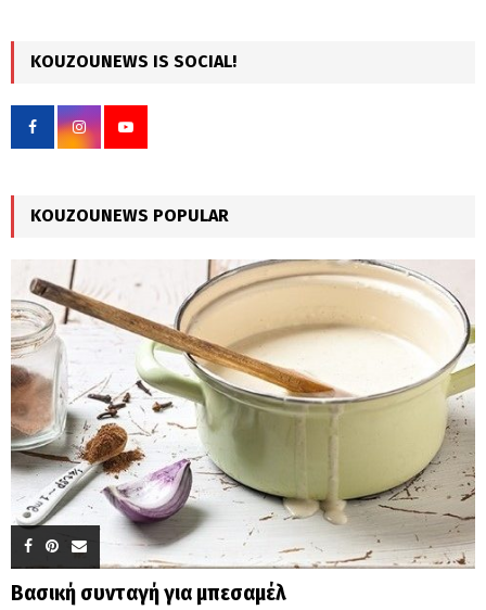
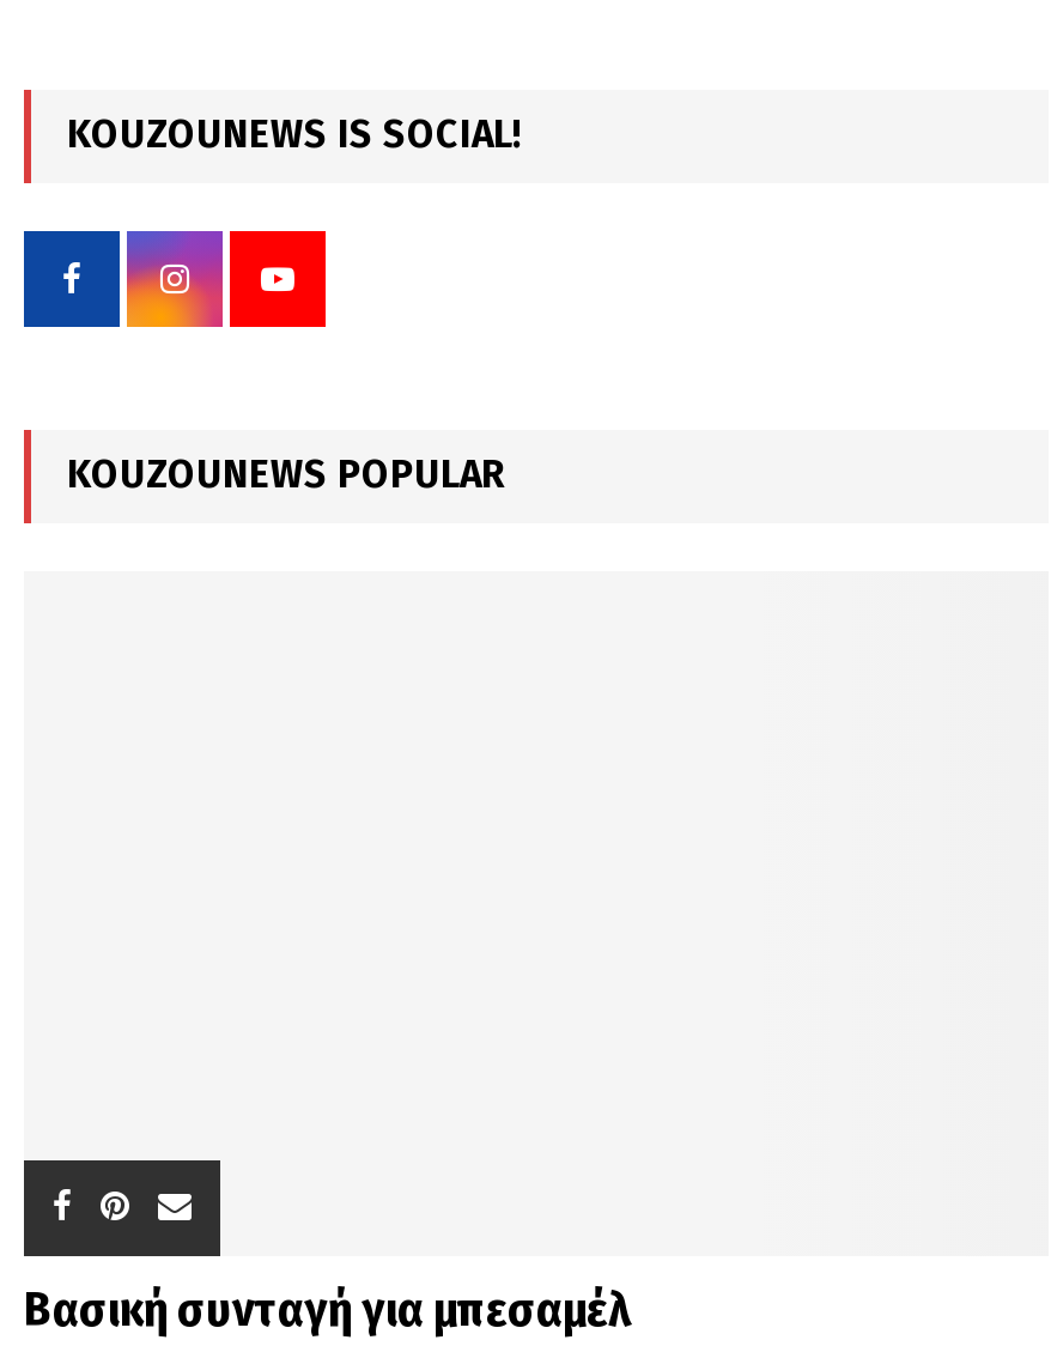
- [image]
